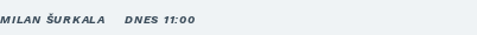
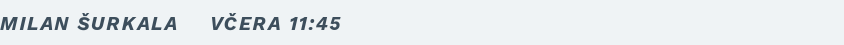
- MILAN ŠURKALA DNES 11:00
+ MILAN ŠURKALA VČERA 11:45
